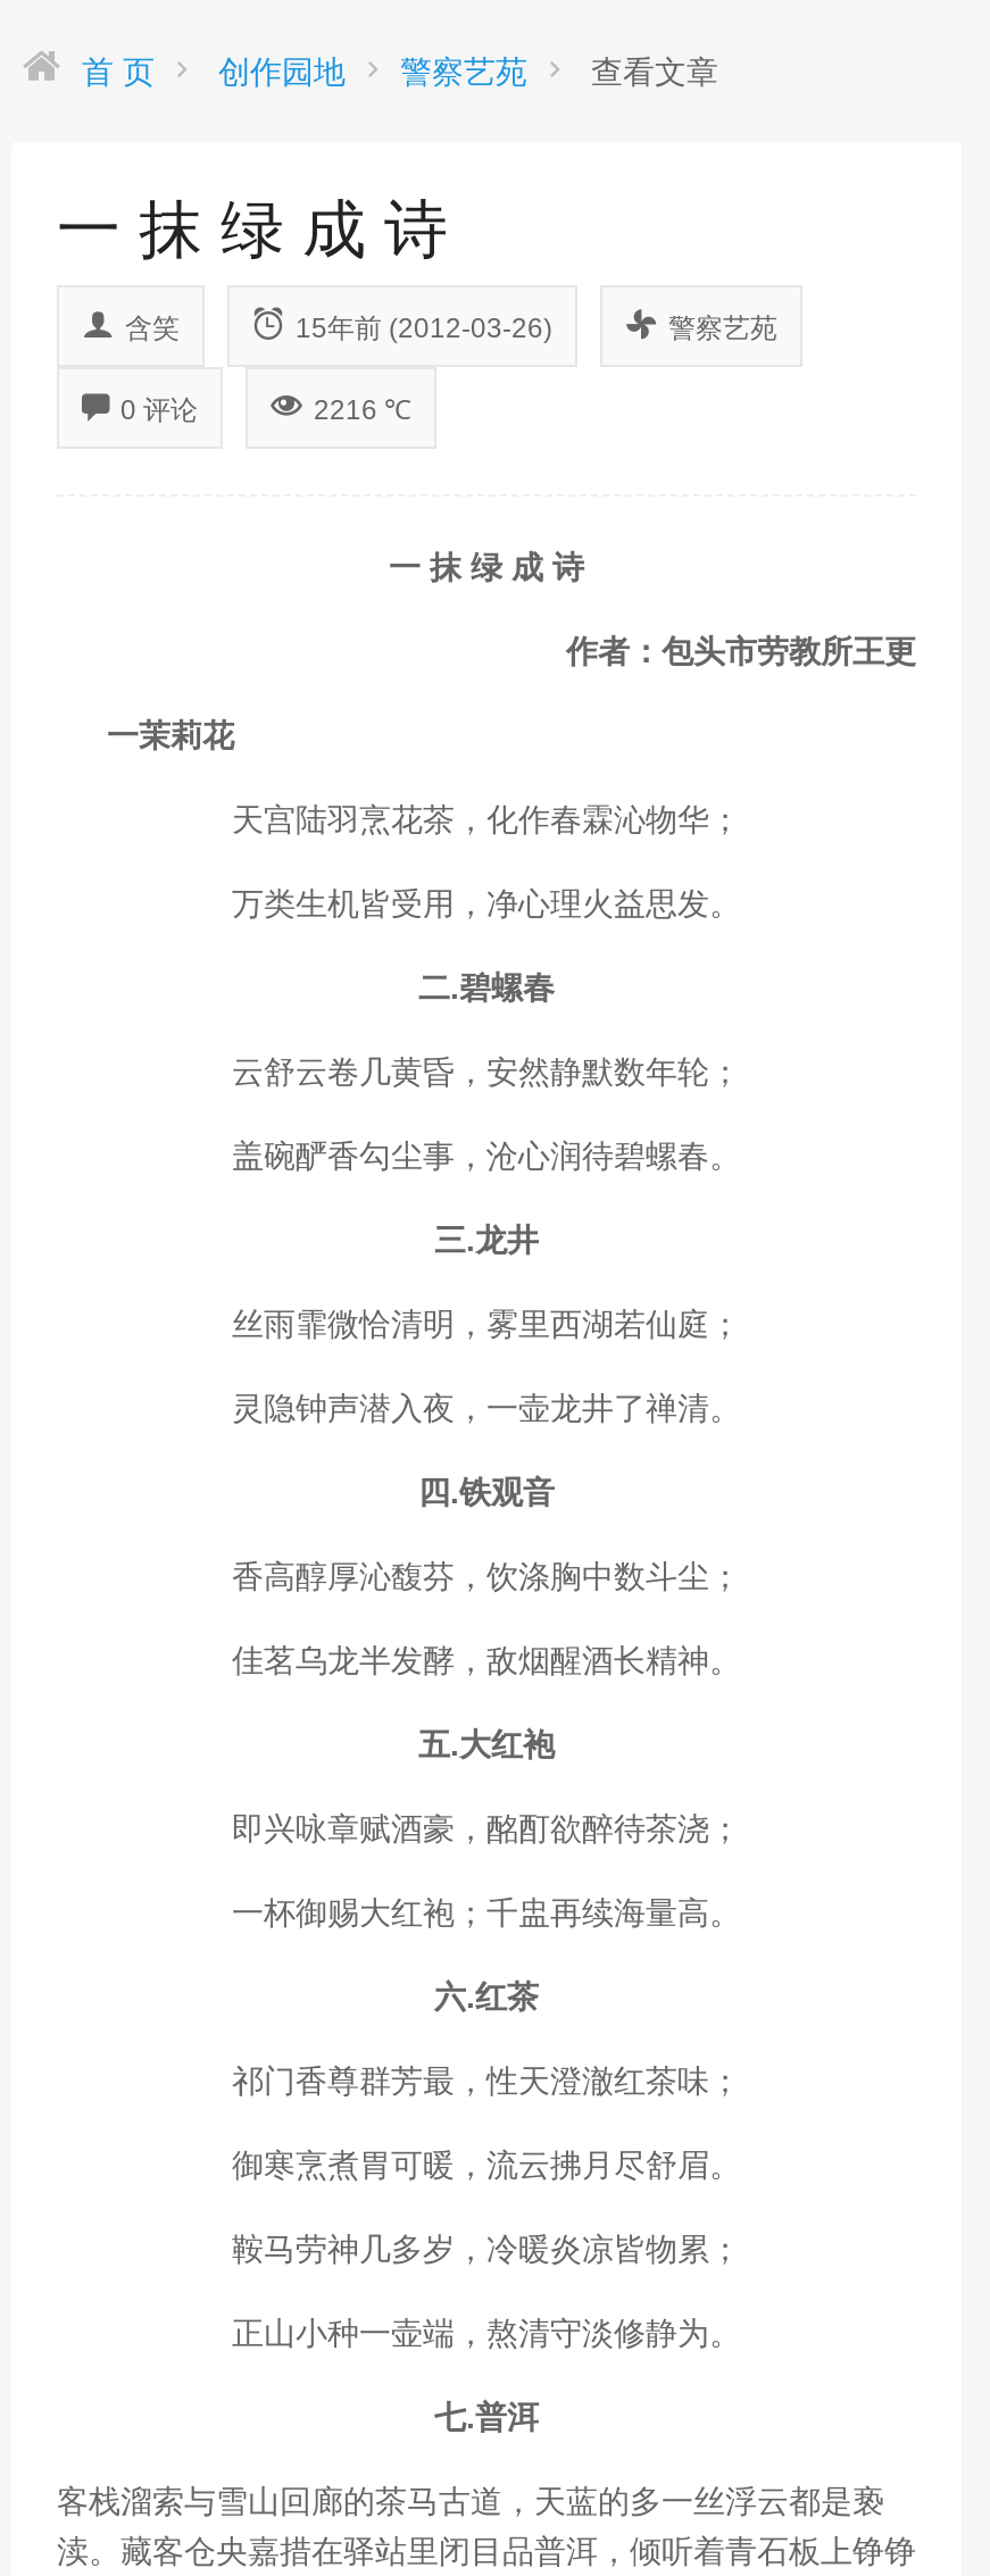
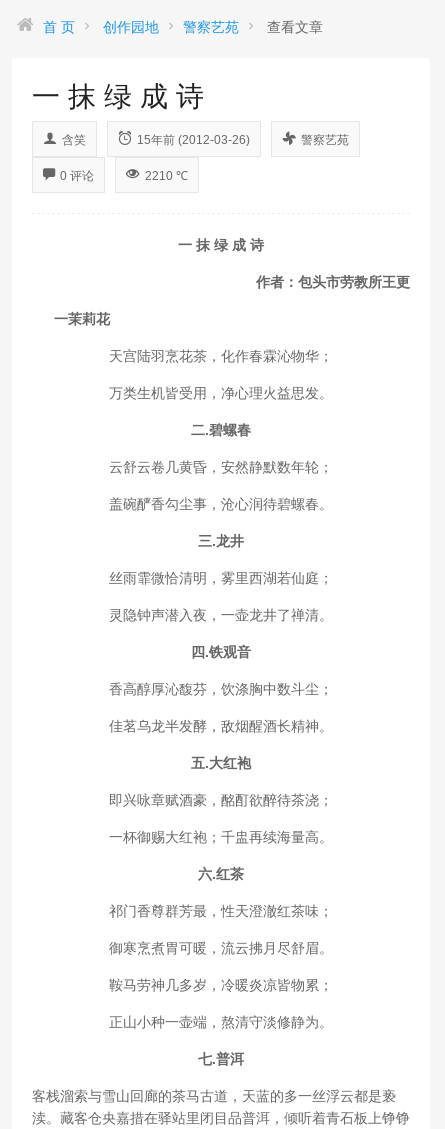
- 2216 ℃
+ 2210 ℃
